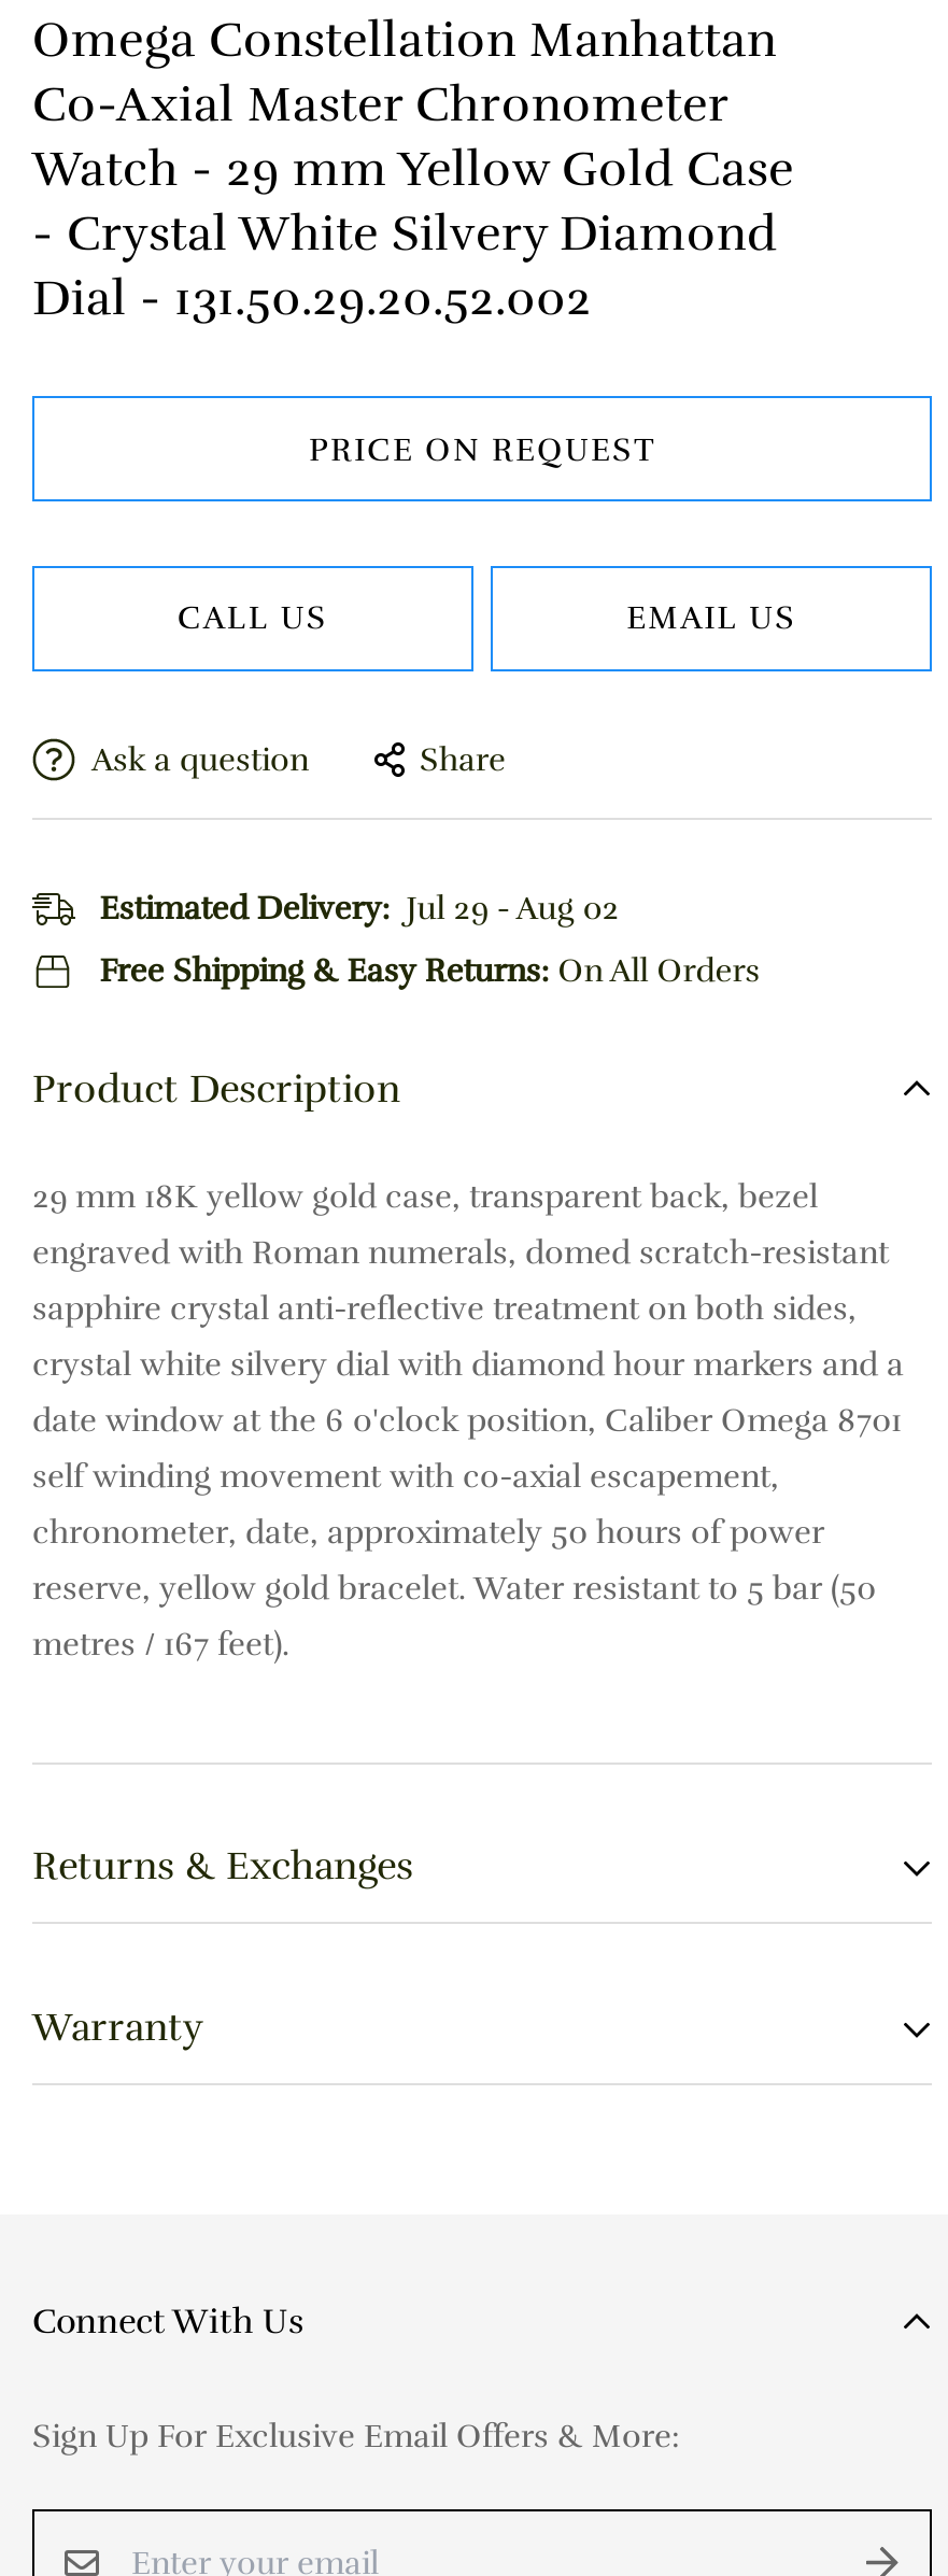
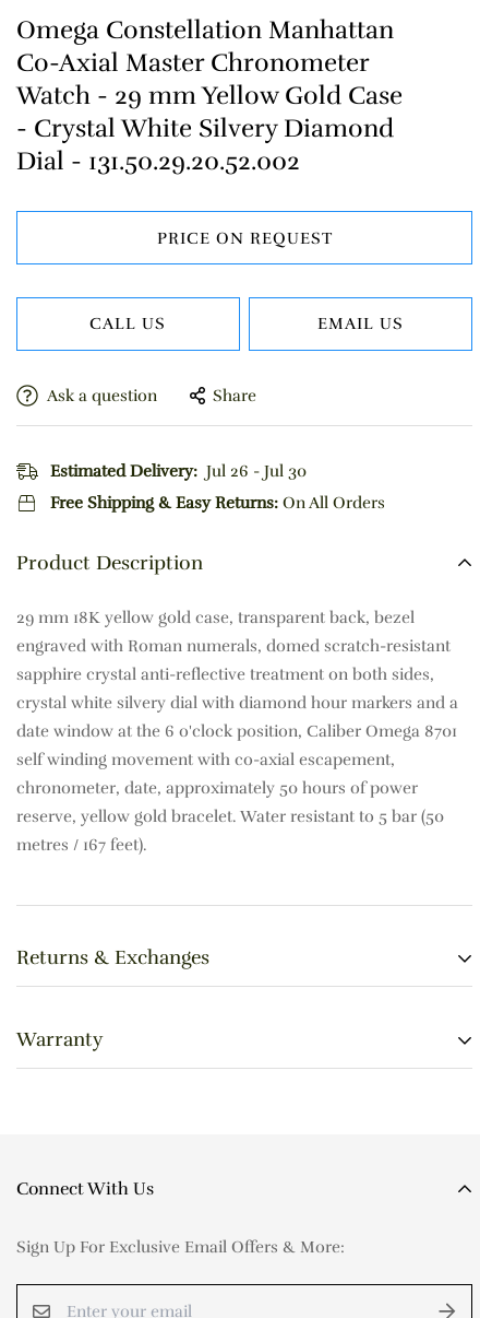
- Estimated Delivery: Jul 29 - Aug 02
+ Estimated Delivery: Jul 26 - Jul 30
